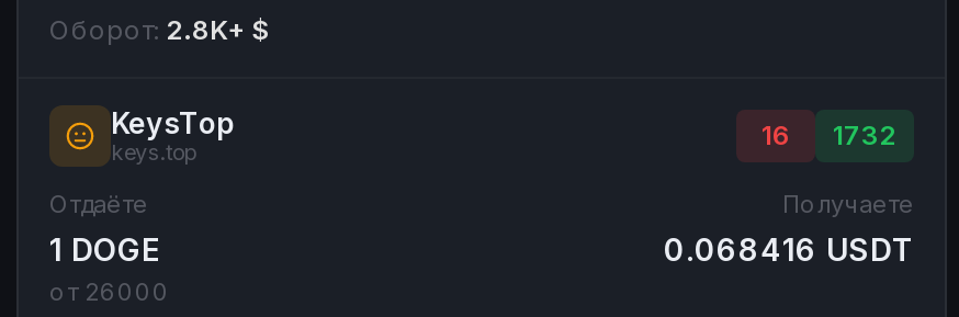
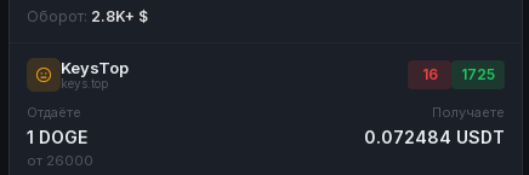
- 16 1732
+ 16 1725

- 0.068416 USDT
+ 0.072484 USDT
